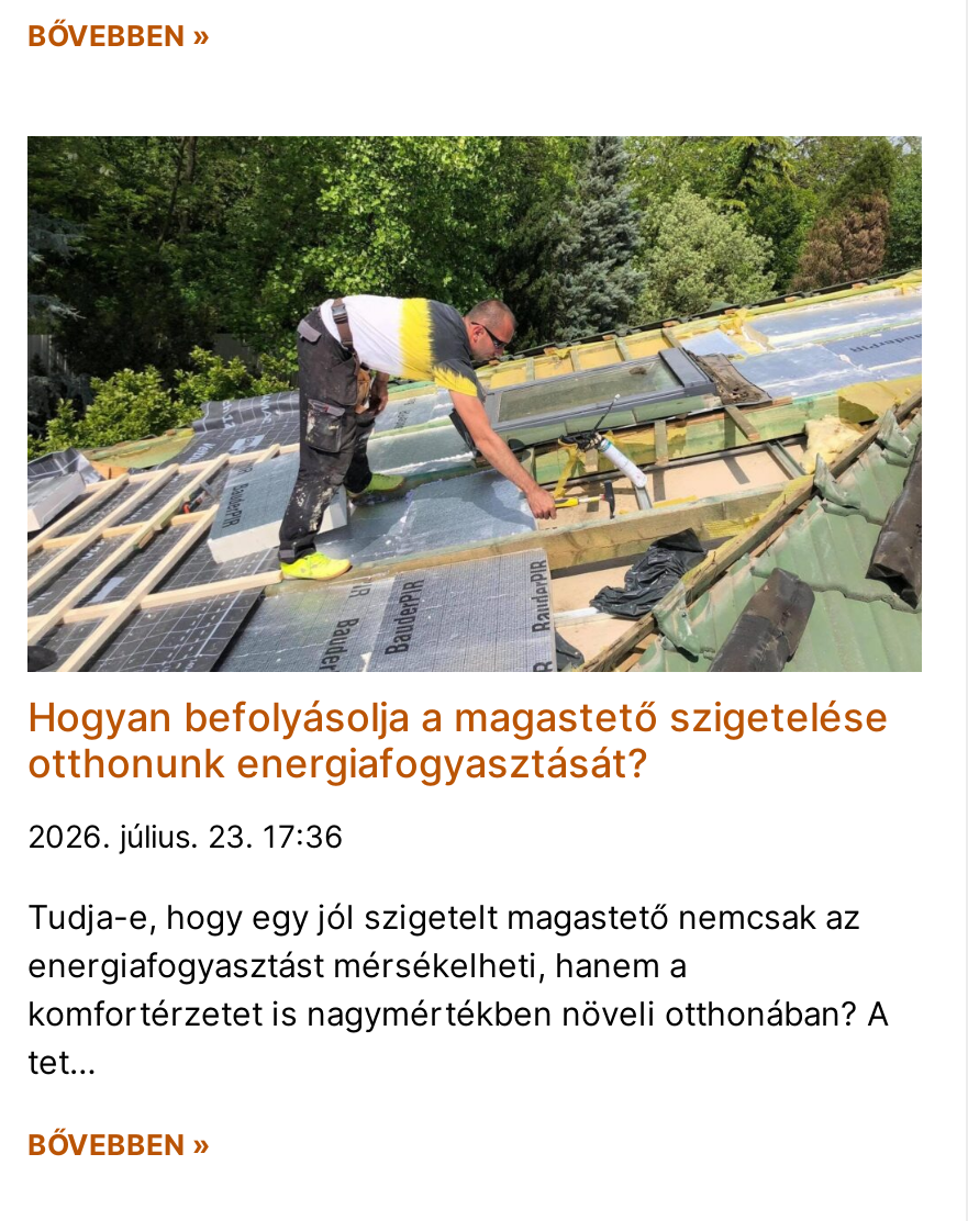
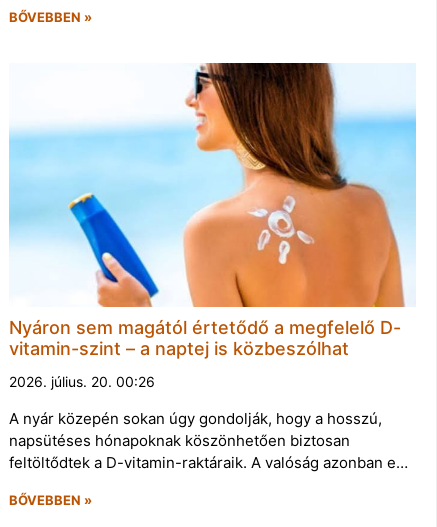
- [image]
- Hogyan befolyásolja a magastető szigetelése
- otthonunk energiafogyasztását?
+ [image]
+ Nyáron sem magától értetődő a megfelelő D-
+ vitamin-szint – a naptej is közbeszólhat

- 2026. július. 23. 17:36
+ 2026. július. 20. 00:26

- Tudja-e, hogy egy jól szigetelt magastető nemcsak az
- energiafogyasztást mérsékelheti, hanem a
- komfortérzetet is nagymértékben növeli otthonában? A
- tet…
+ A nyár közepén sokan úgy gondolják, hogy a hosszú,
+ napsütéses hónapoknak köszönhetően biztosan
+ feltöltődtek a D-vitamin-raktáraik. A valóság azonban e…
